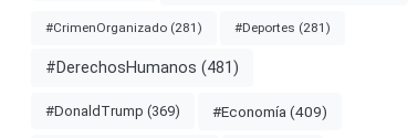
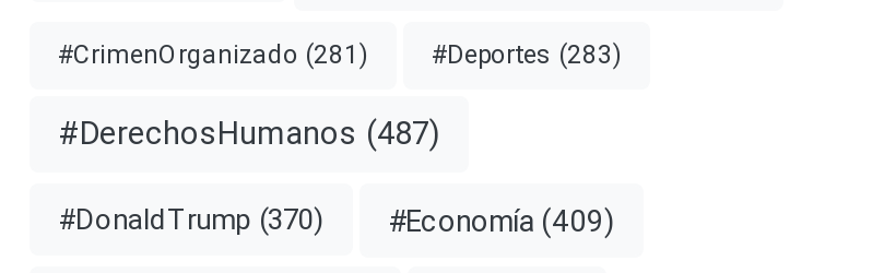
- #Deportes (281)
+ #Deportes (283)

- #DerechosHumanos (481)
+ #DerechosHumanos (487)

- #DonaldTrump (369) #Economía (409)
+ #DonaldTrump (370) #Economía (409)
